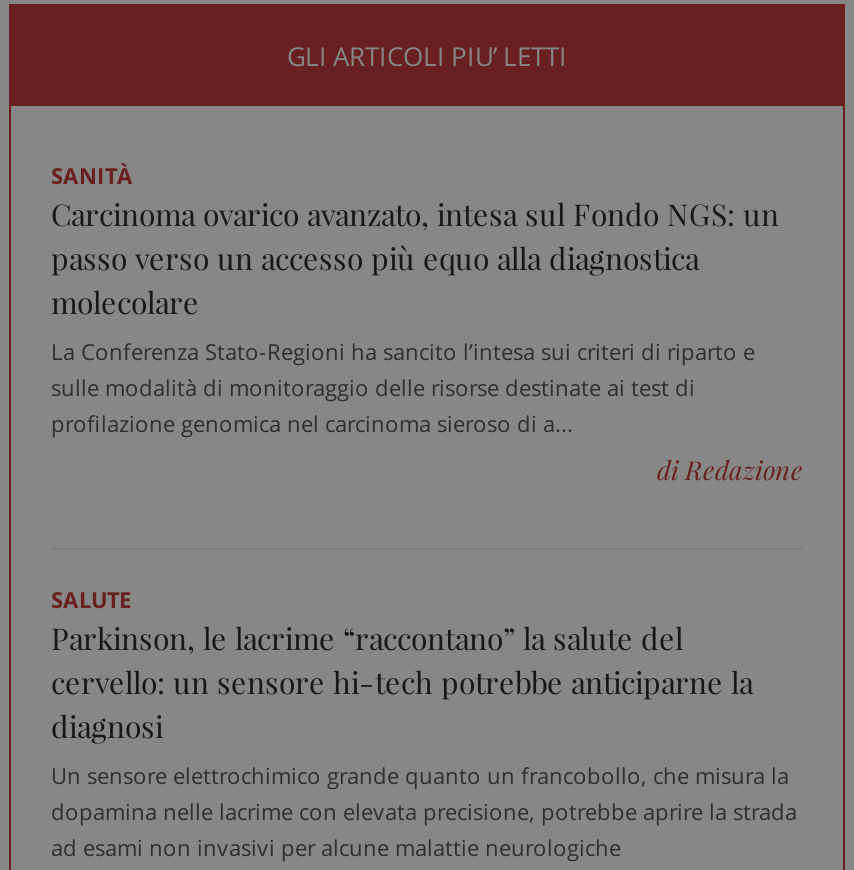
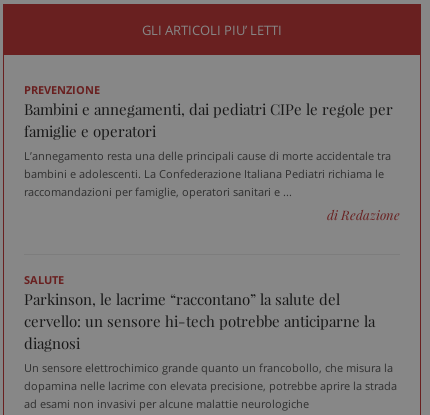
- SANITÀ
- Carcinoma ovarico avanzato, intesa sul Fondo NGS: un
- passo verso un accesso più equo alla diagnostica
- molecolare
- La Conferenza Stato-Regioni ha sancito l’intesa sui criteri di riparto e
- sulle modalità di monitoraggio delle risorse destinate ai test di
- profilazione genomica nel carcinoma sieroso di a...
+ PREVENZIONE
+ Bambini e annegamenti, dai pediatri CIPe le regole per
+ famiglie e operatori
+ L’annegamento resta una delle principali cause di morte accidentale tra
+ bambini e adolescenti. La Confederazione Italiana Pediatri richiama le
+ raccomandazioni per famiglie, operatori sanitari e ...
